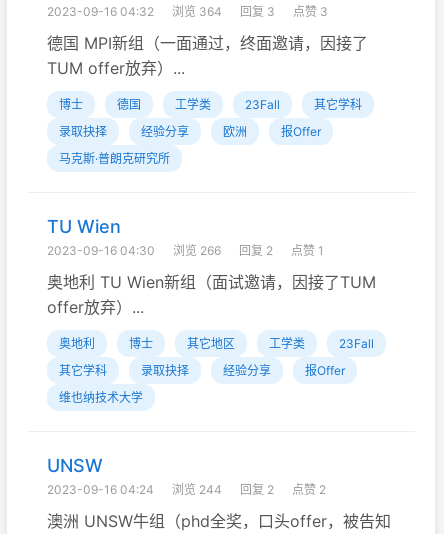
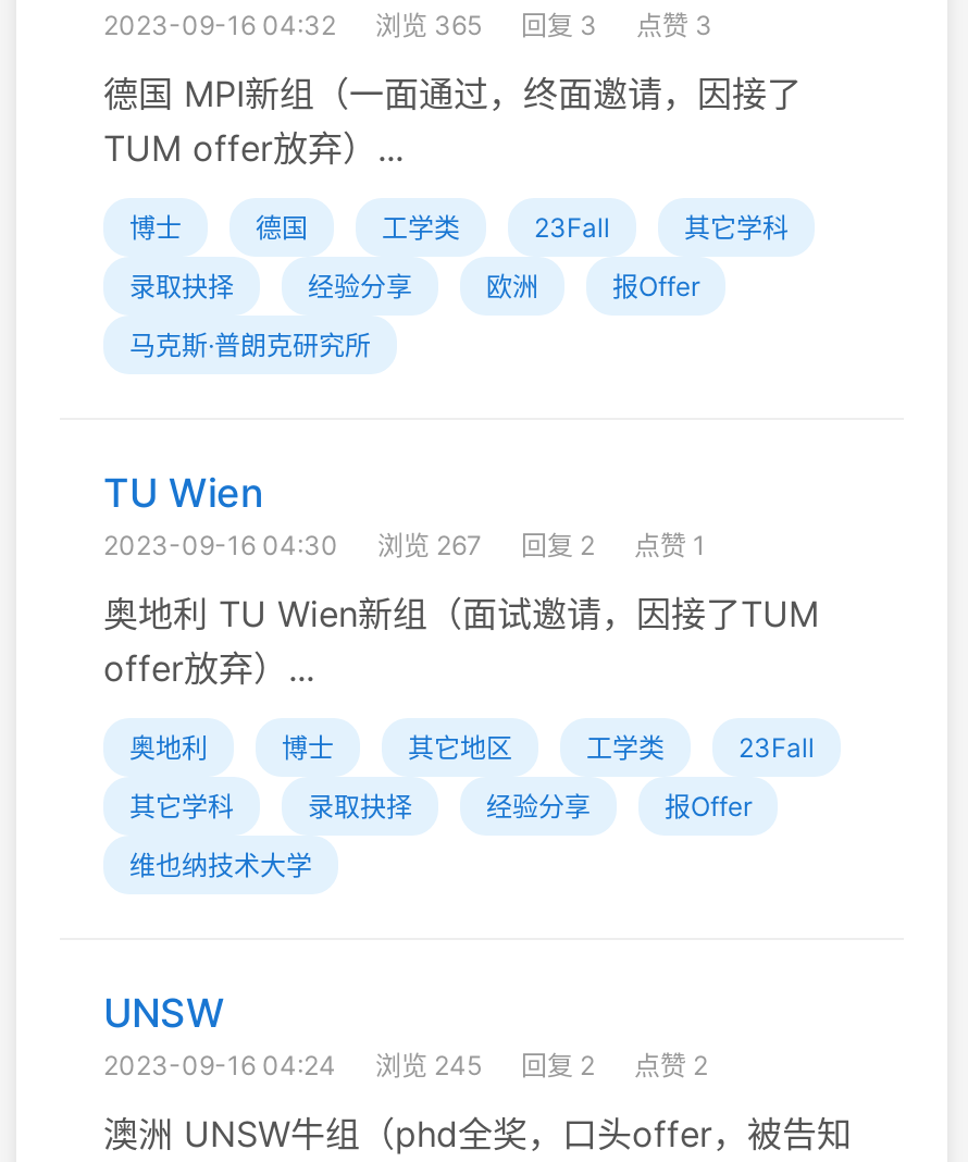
- 2023-09-16 04:32 浏览 364 回复 3 点赞 3
+ 2023-09-16 04:32 浏览 365 回复 3 点赞 3

- 2023-09-16 04:30 浏览 266 回复 2 点赞 1
+ 2023-09-16 04:30 浏览 267 回复 2 点赞 1

- 2023-09-16 04:24 浏览 244 回复 2 点赞 2
+ 2023-09-16 04:24 浏览 245 回复 2 点赞 2
